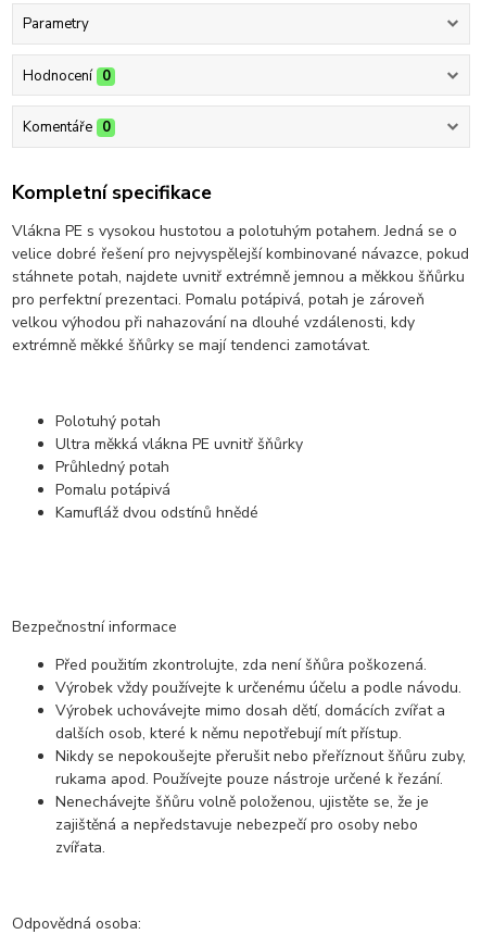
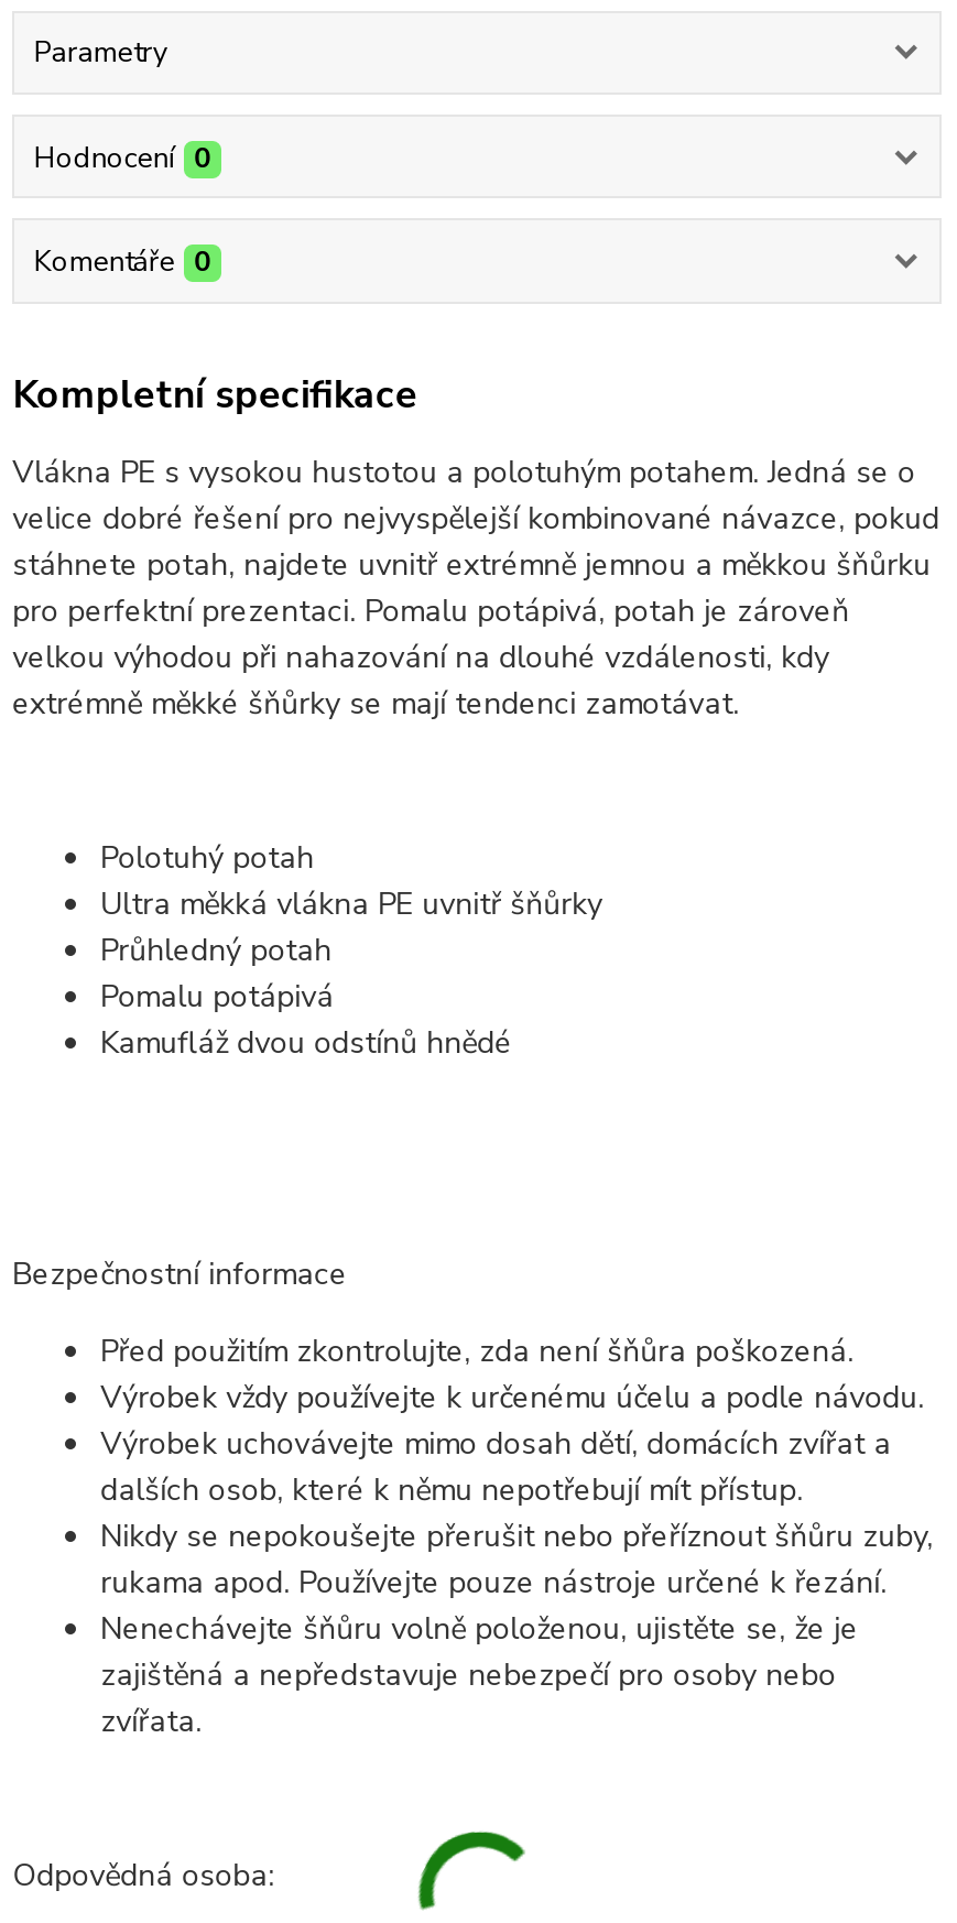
+ [image]
